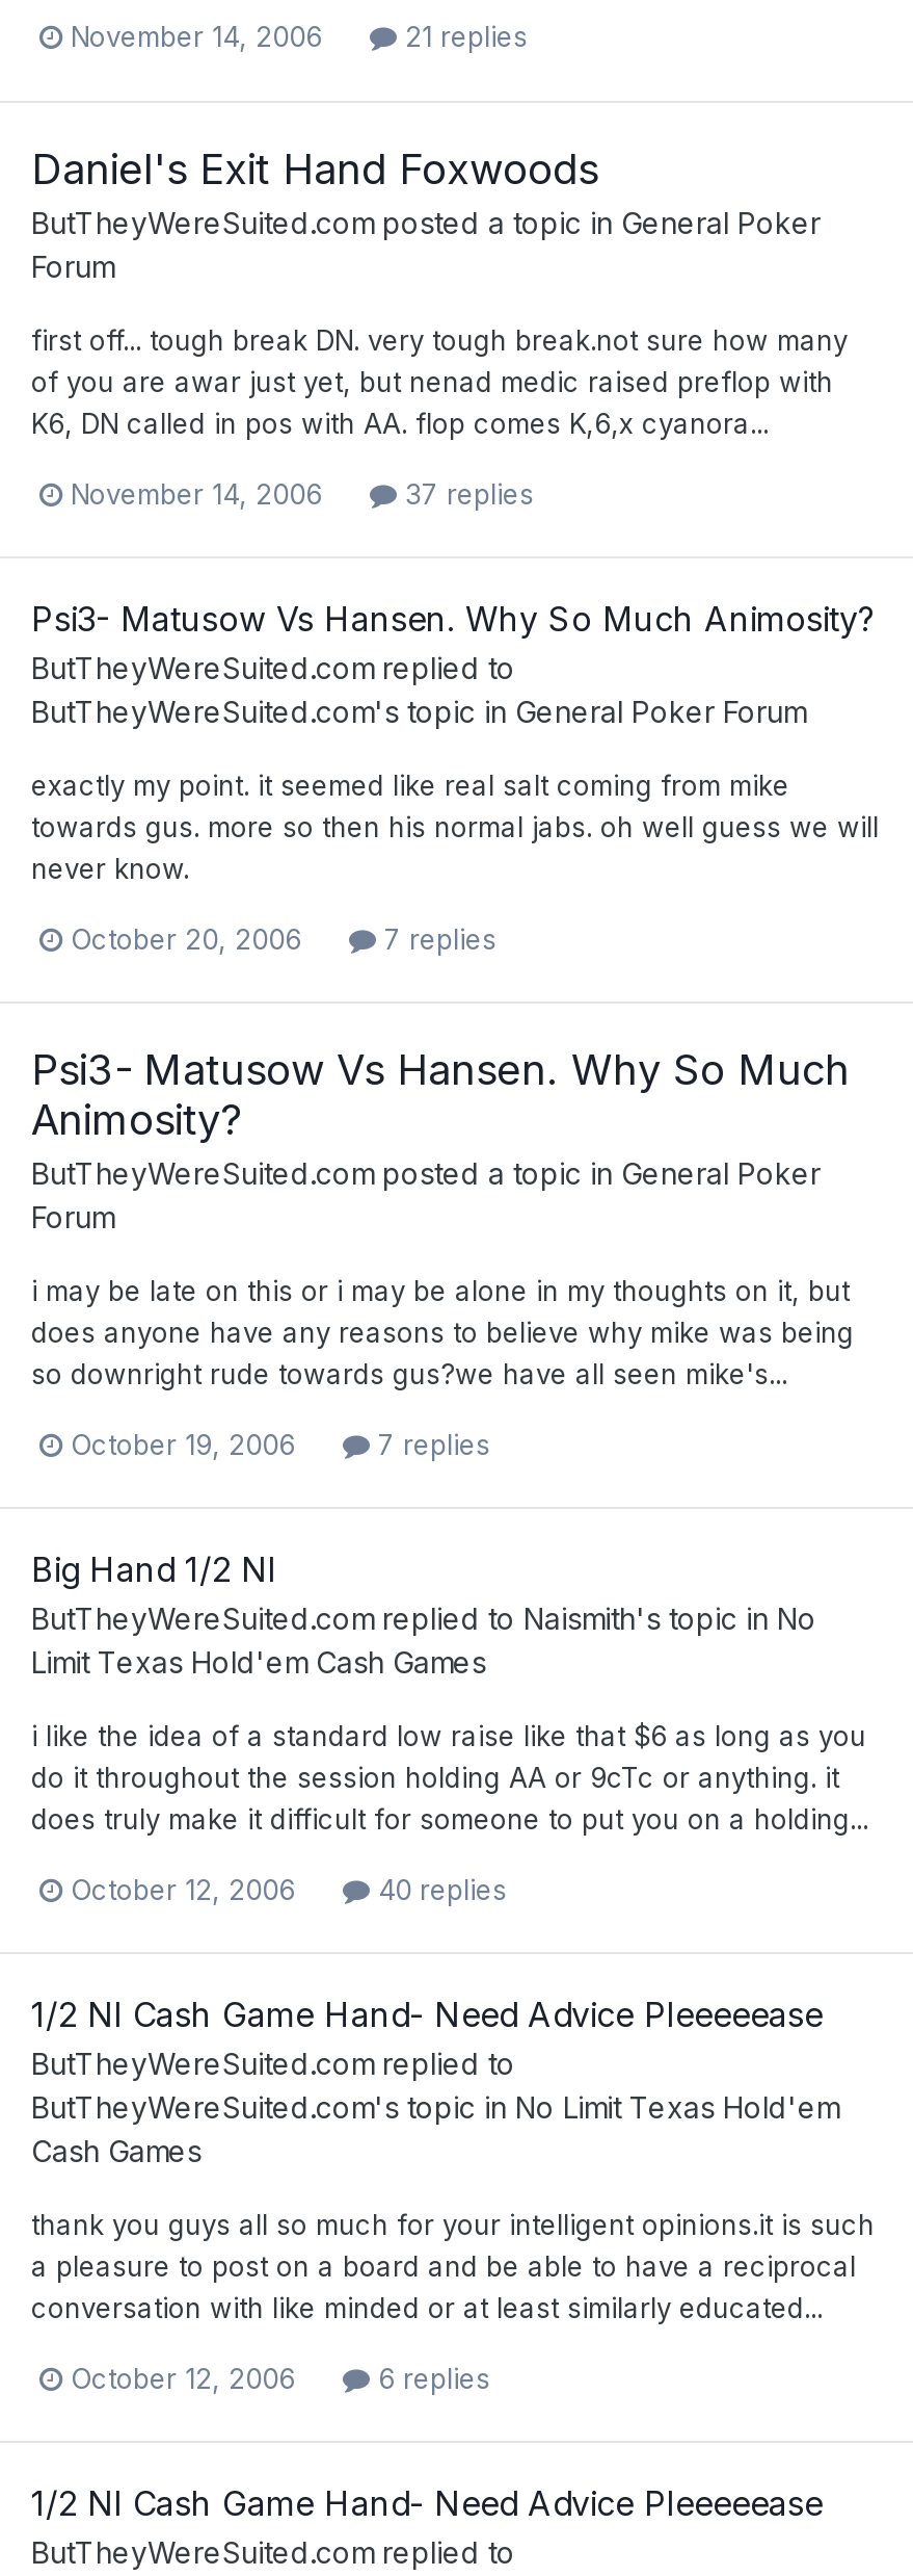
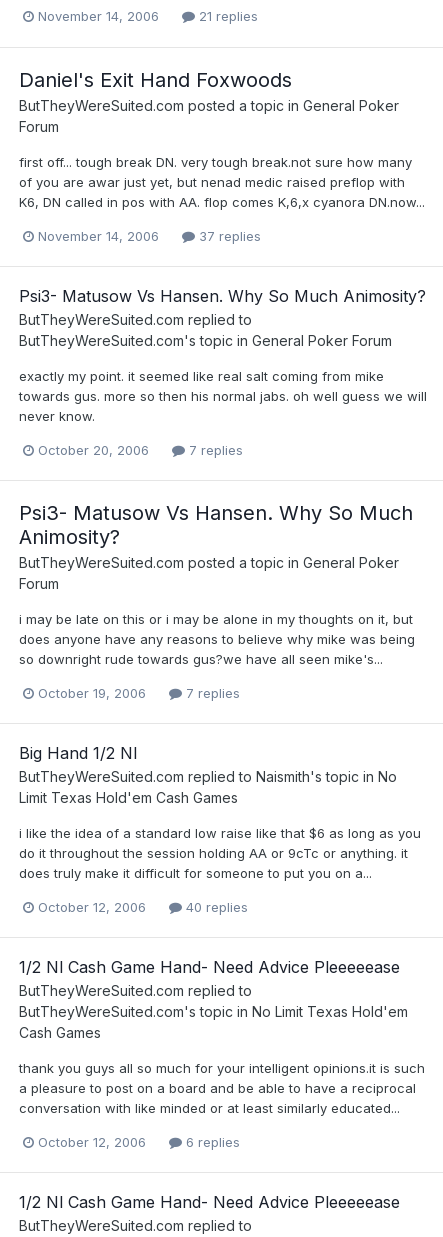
- K6, DN called in pos with AA. flop comes K,6,x cyanora...
+ K6, DN called in pos with AA. flop comes K,6,x cyanora DN.now...

- does truly make it difficult for someone to put you on a holding...
+ does truly make it difficult for someone to put you on a...
